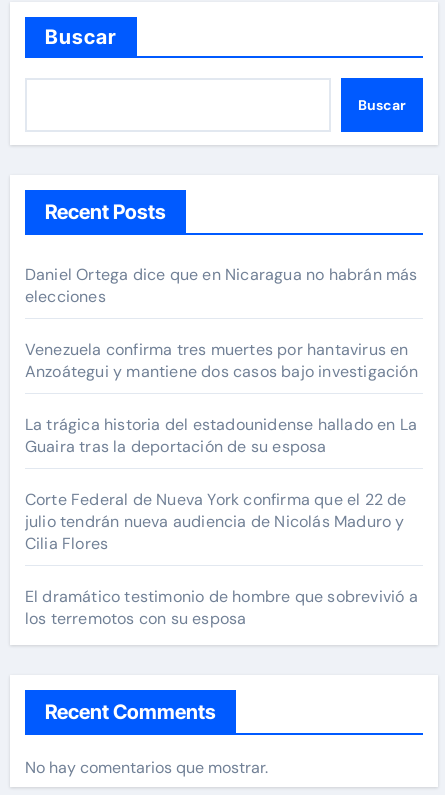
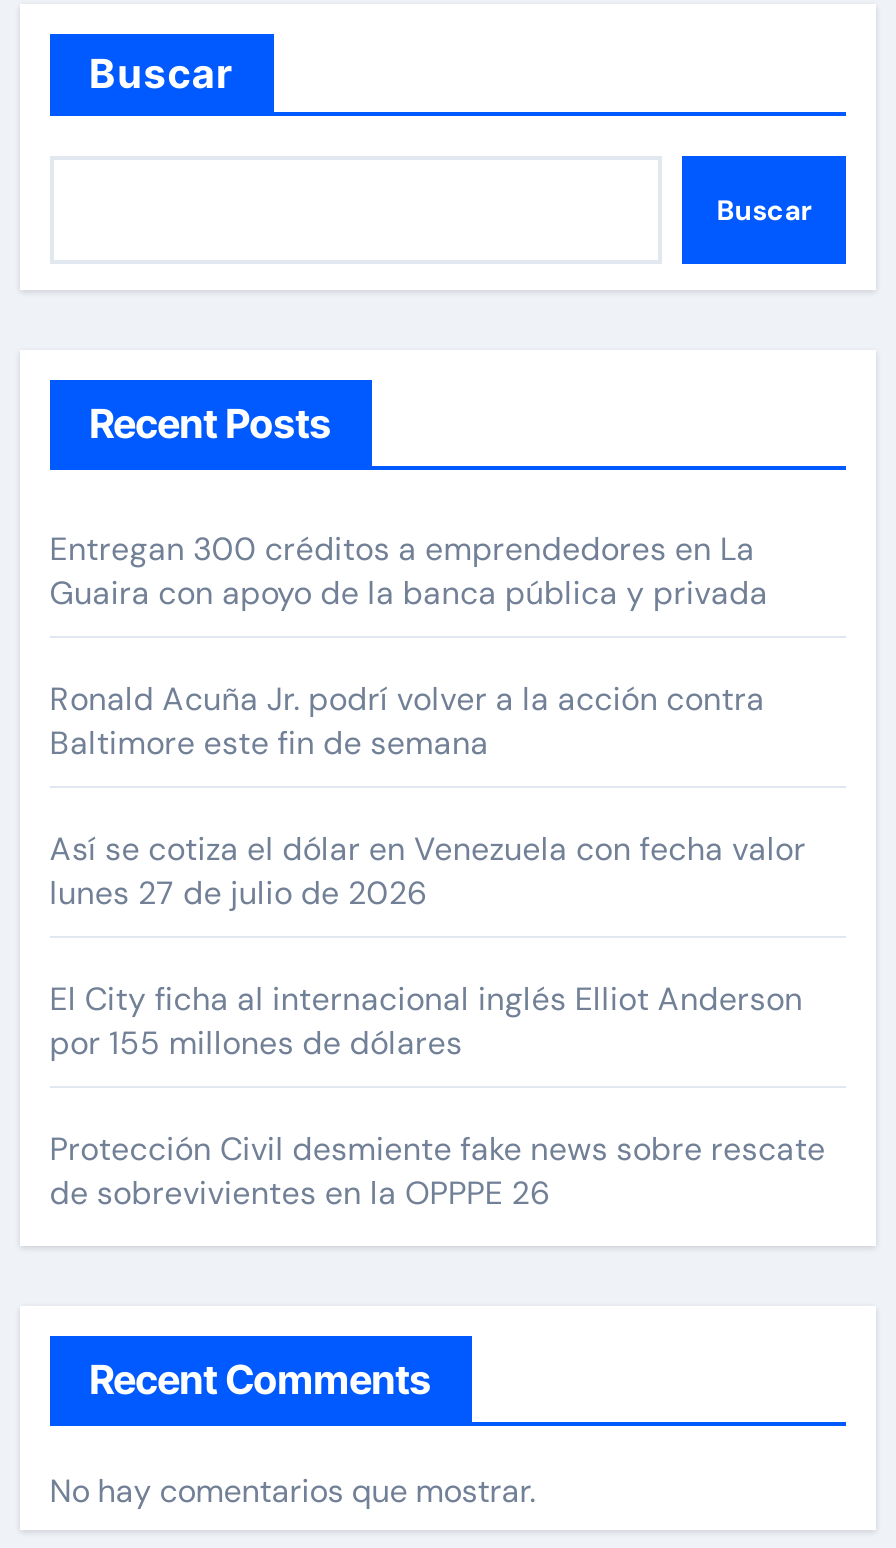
- Daniel Ortega dice que en Nicaragua no habrán más
- elecciones
+ Entregan 300 créditos a emprendedores en La
+ Guaira con apoyo de la banca pública y privada

- Venezuela confirma tres muertes por hantavirus en
- Anzoátegui y mantiene dos casos bajo investigación
+ Ronald Acuña Jr. podrí volver a la acción contra
+ Baltimore este fin de semana

- La trágica historia del estadounidense hallado en La
- Guaira tras la deportación de su esposa
+ Así se cotiza el dólar en Venezuela con fecha valor
+ lunes 27 de julio de 2026

- Corte Federal de Nueva York confirma que el 22 de
- julio tendrán nueva audiencia de Nicolás Maduro y
- Cilia Flores
+ El City ficha al internacional inglés Elliot Anderson
+ por 155 millones de dólares

- El dramático testimonio de hombre que sobrevivió a
- los terremotos con su esposa
+ Protección Civil desmiente fake news sobre rescate
+ de sobrevivientes en la OPPPE 26
